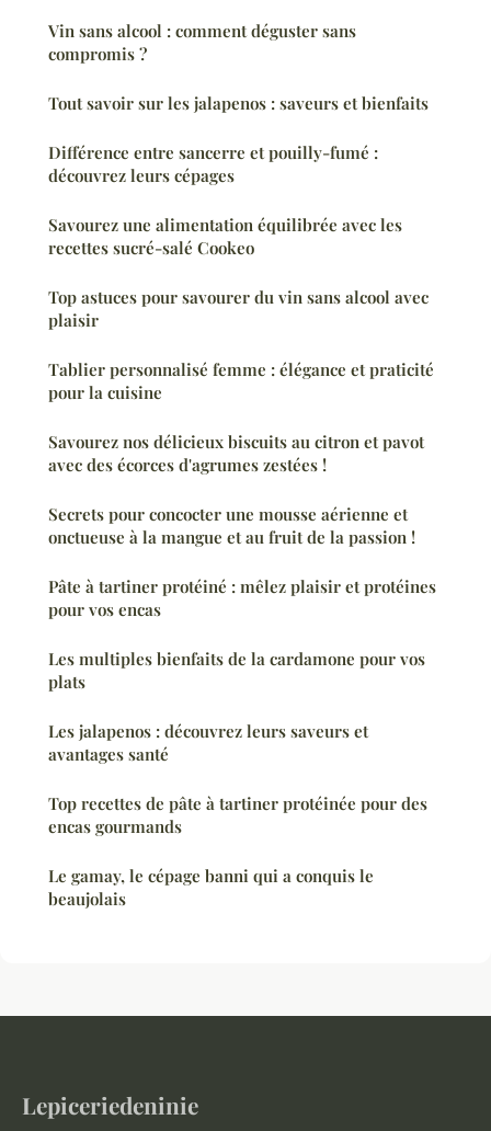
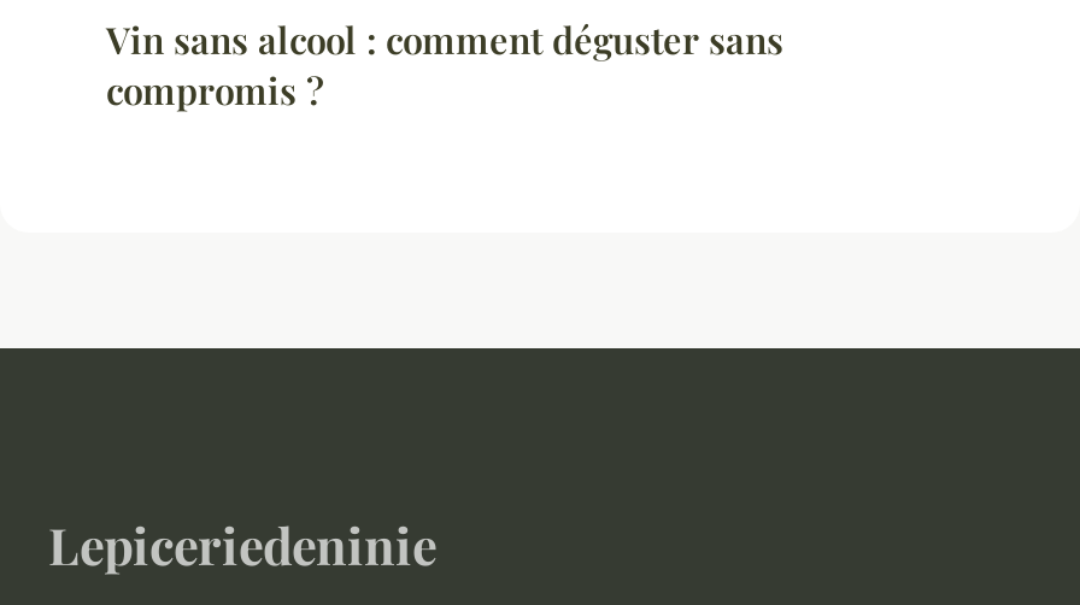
- Tout savoir sur les jalapenos : saveurs et bienfaits
- Différence entre sancerre et pouilly-fumé :
- découvrez leurs cépages
- Savourez une alimentation équilibrée avec les
- recettes sucré-salé Cookeo
- Top astuces pour savourer du vin sans alcool avec
- plaisir
- Tablier personnalisé femme : élégance et praticité
- pour la cuisine
- Savourez nos délicieux biscuits au citron et pavot
- avec des écorces d'agrumes zestées !
- Secrets pour concocter une mousse aérienne et
- onctueuse à la mangue et au fruit de la passion !
- Pâte à tartiner protéiné : mêlez plaisir et protéines
- pour vos encas
- Les multiples bienfaits de la cardamone pour vos
- plats
- Les jalapenos : découvrez leurs saveurs et
- avantages santé
- Top recettes de pâte à tartiner protéinée pour des
- encas gourmands
- Le gamay, le cépage banni qui a conquis le
- beaujolais
